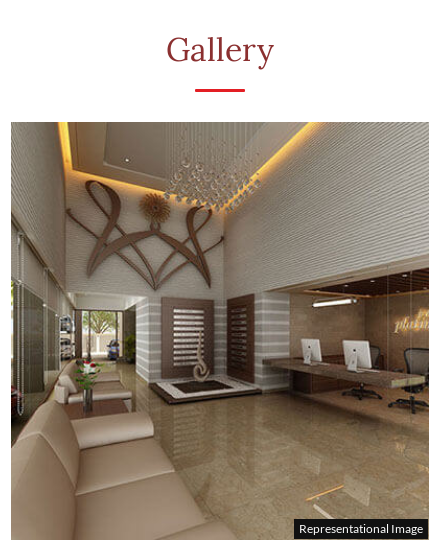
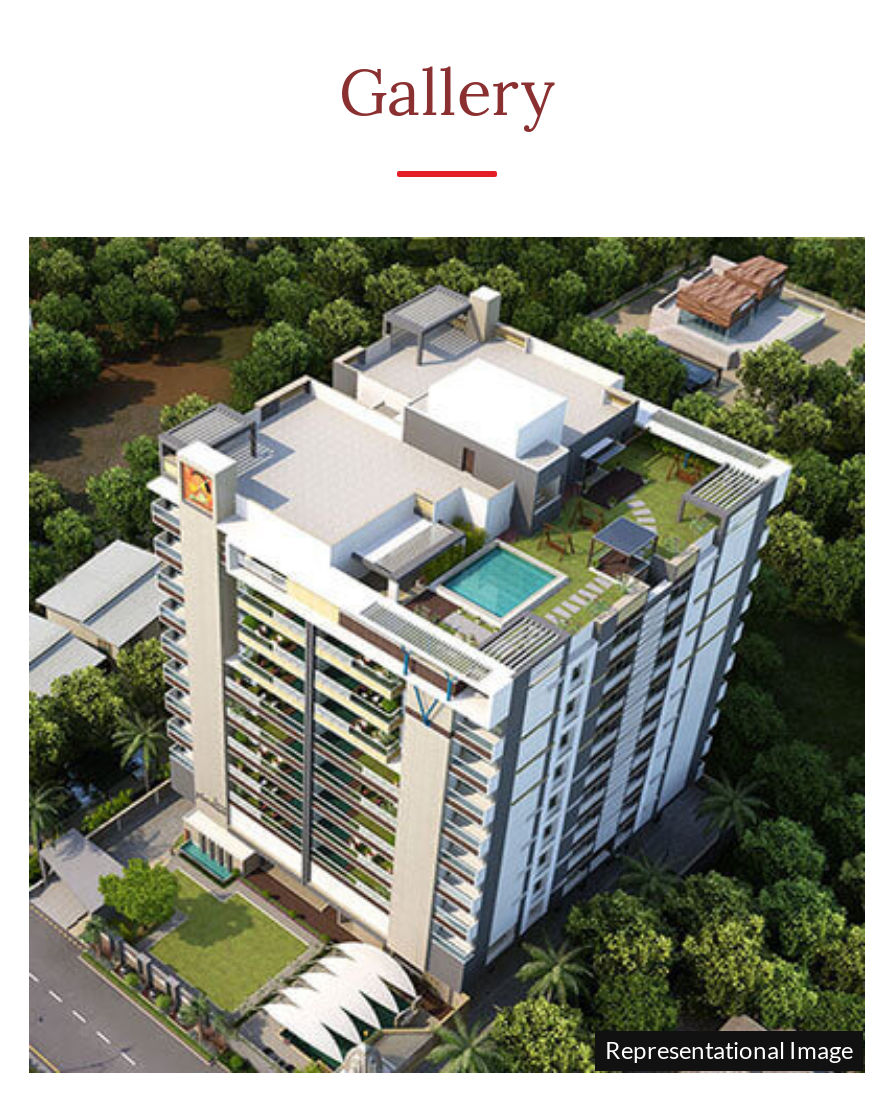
- [image]
+ [image]
